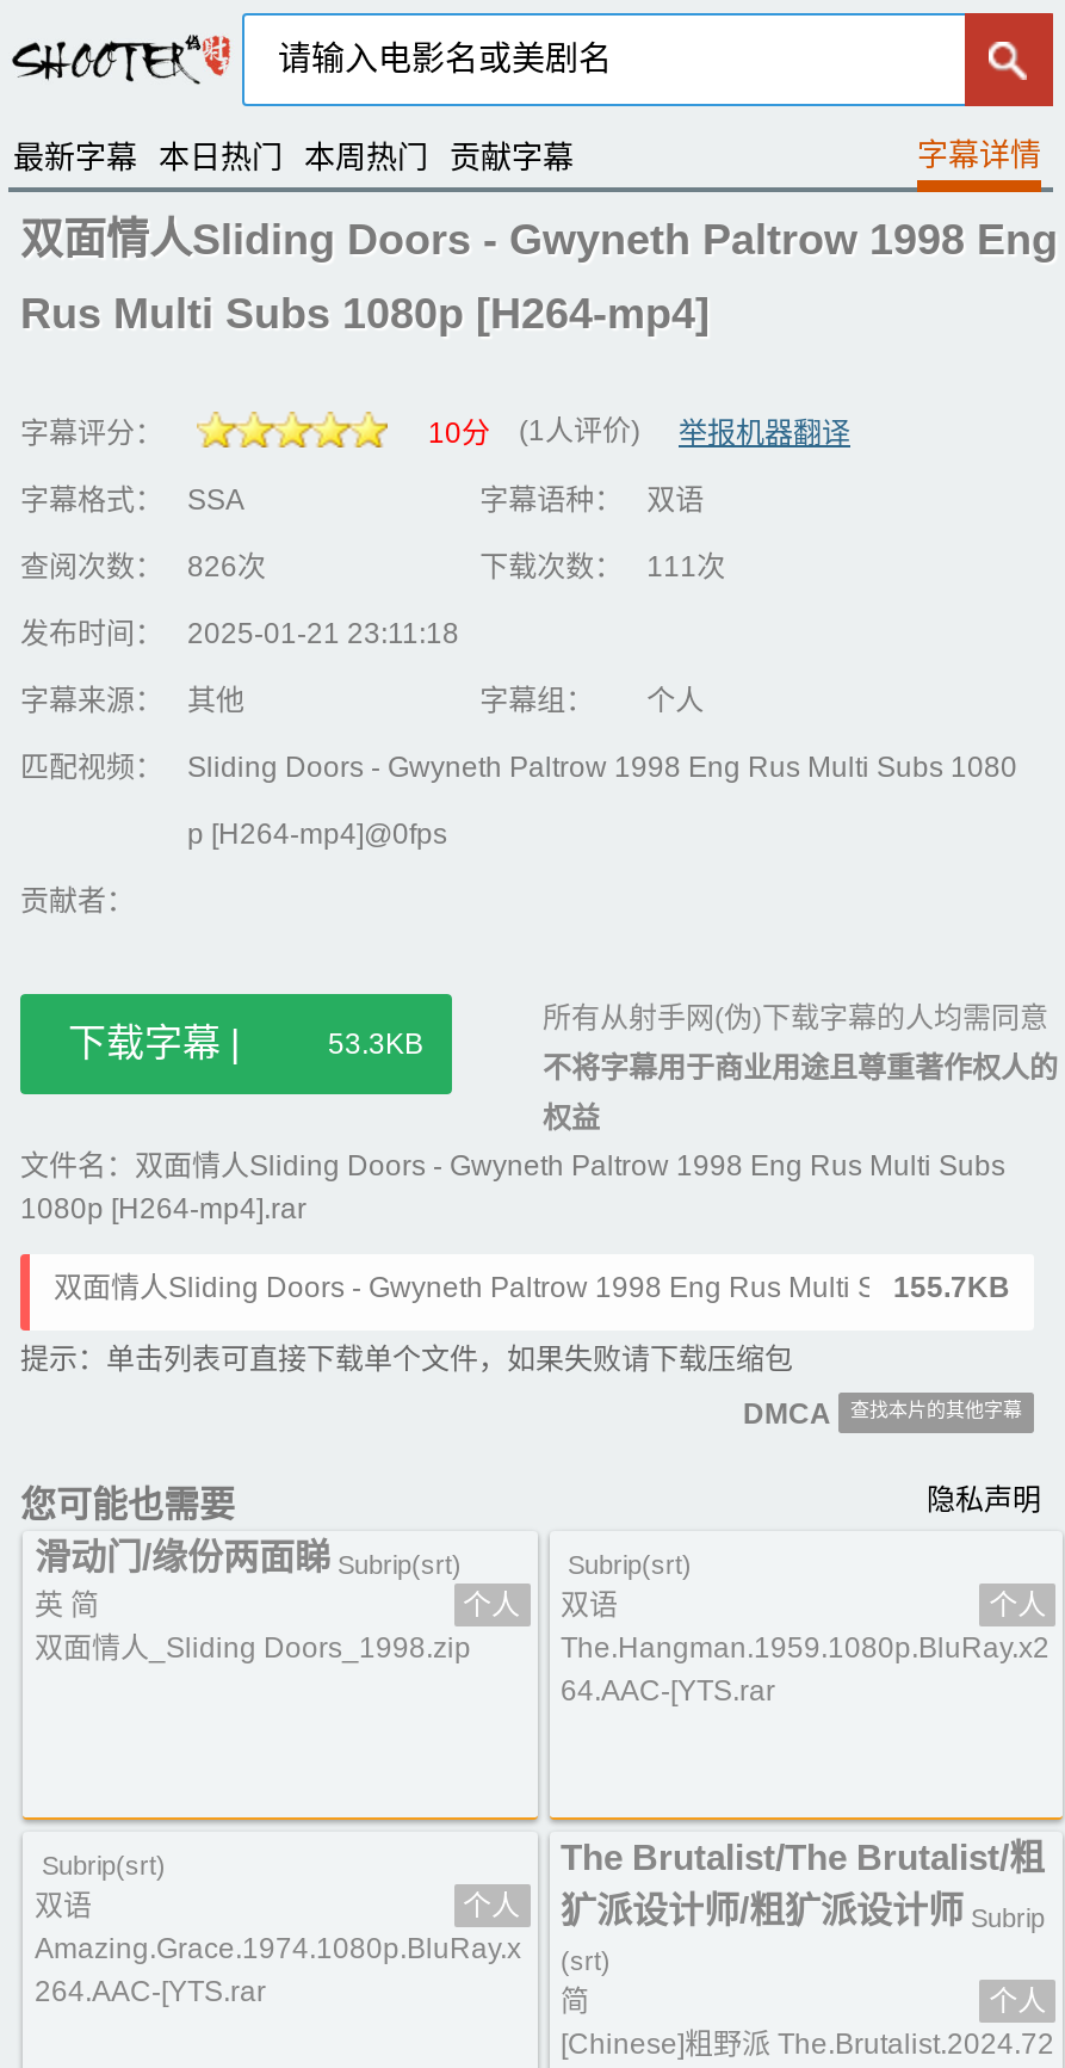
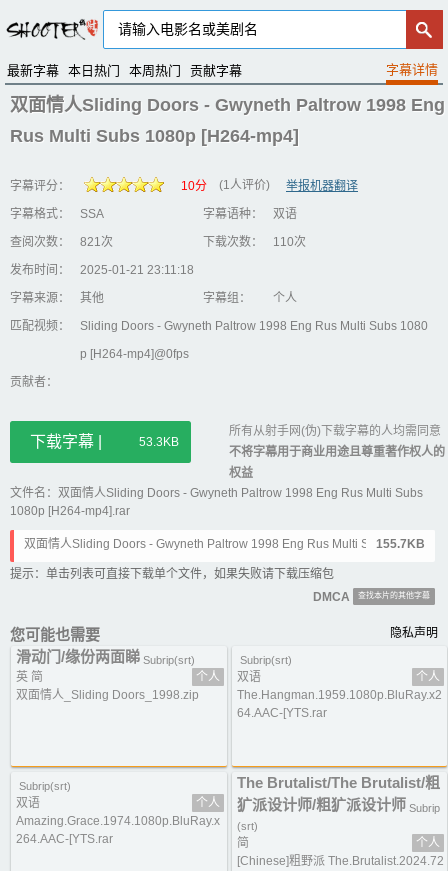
- 查阅次数： 826次
+ 查阅次数： 821次

- 下载次数： 111次
+ 下载次数： 110次
